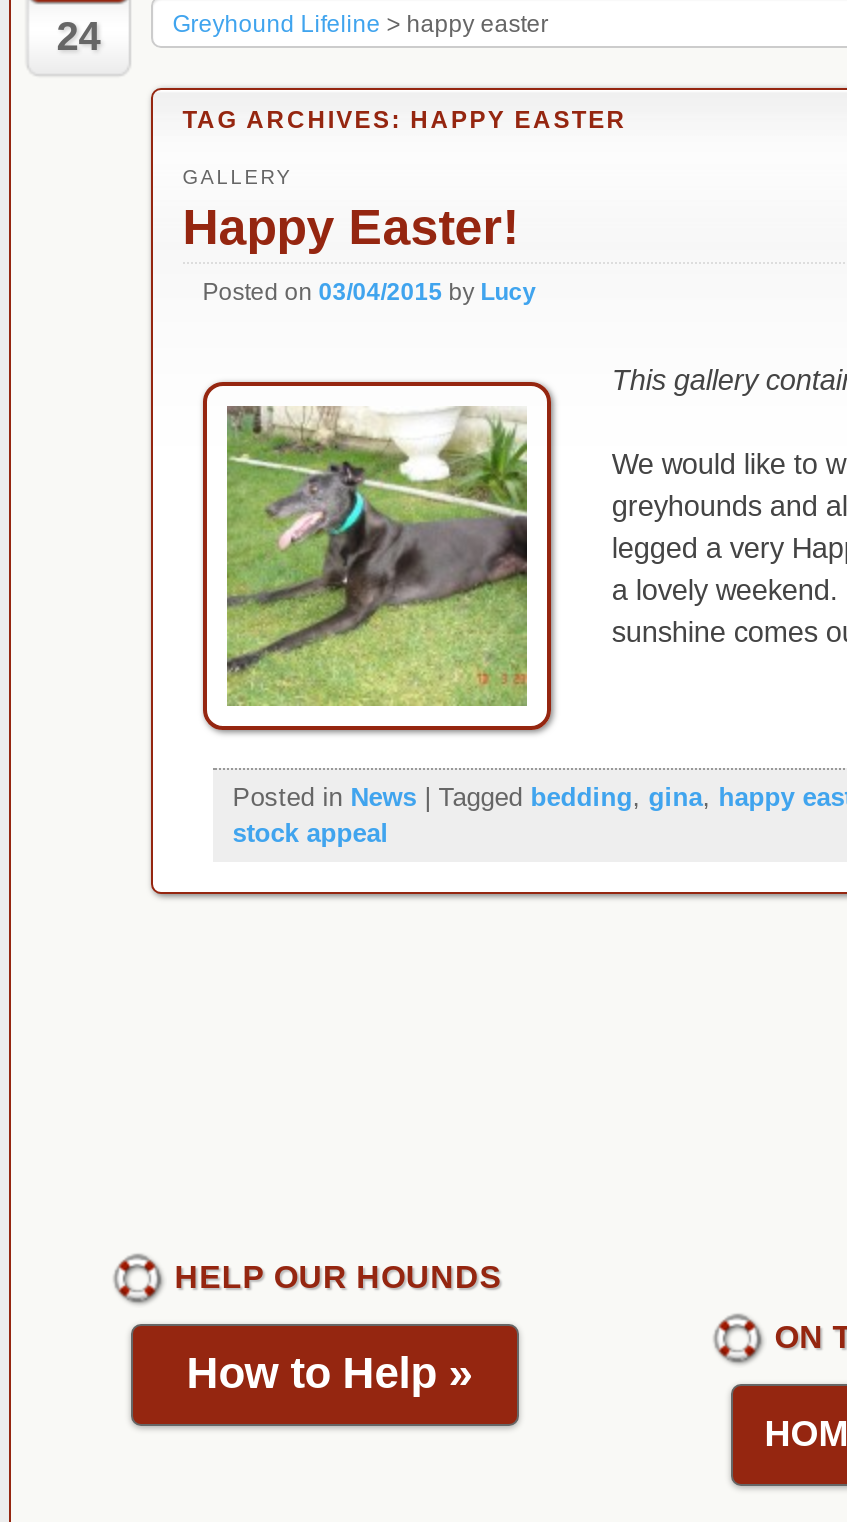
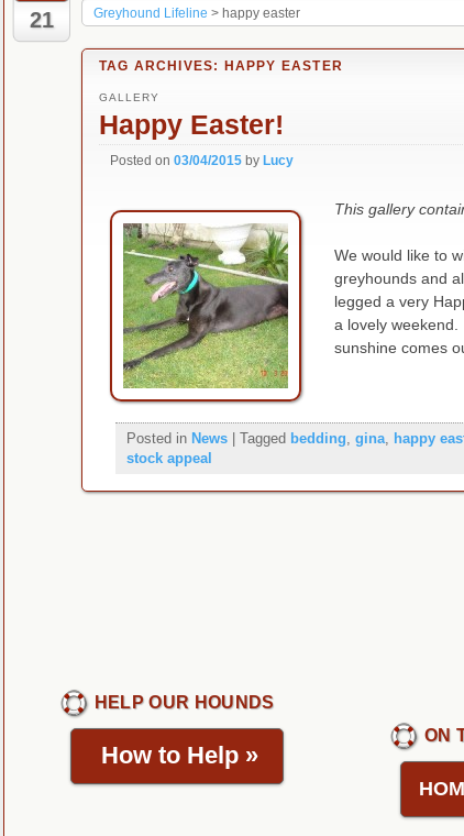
- 24
+ 21
